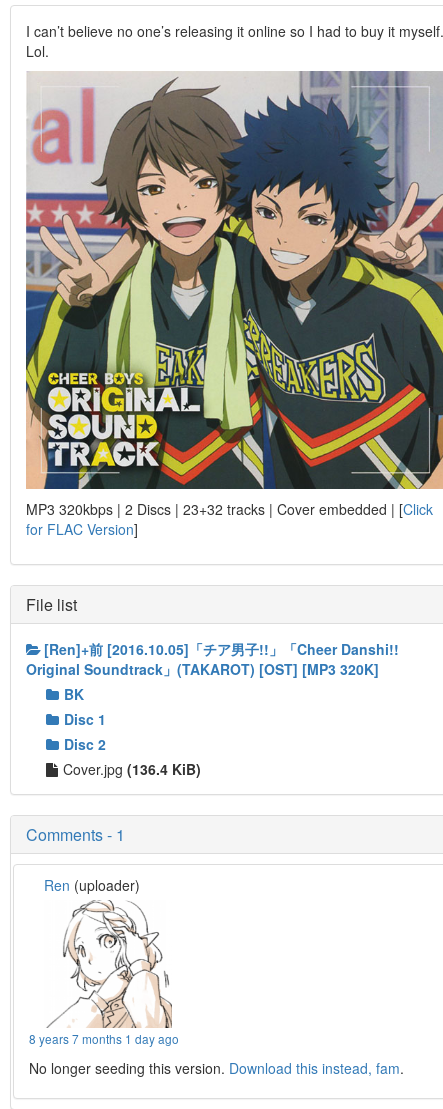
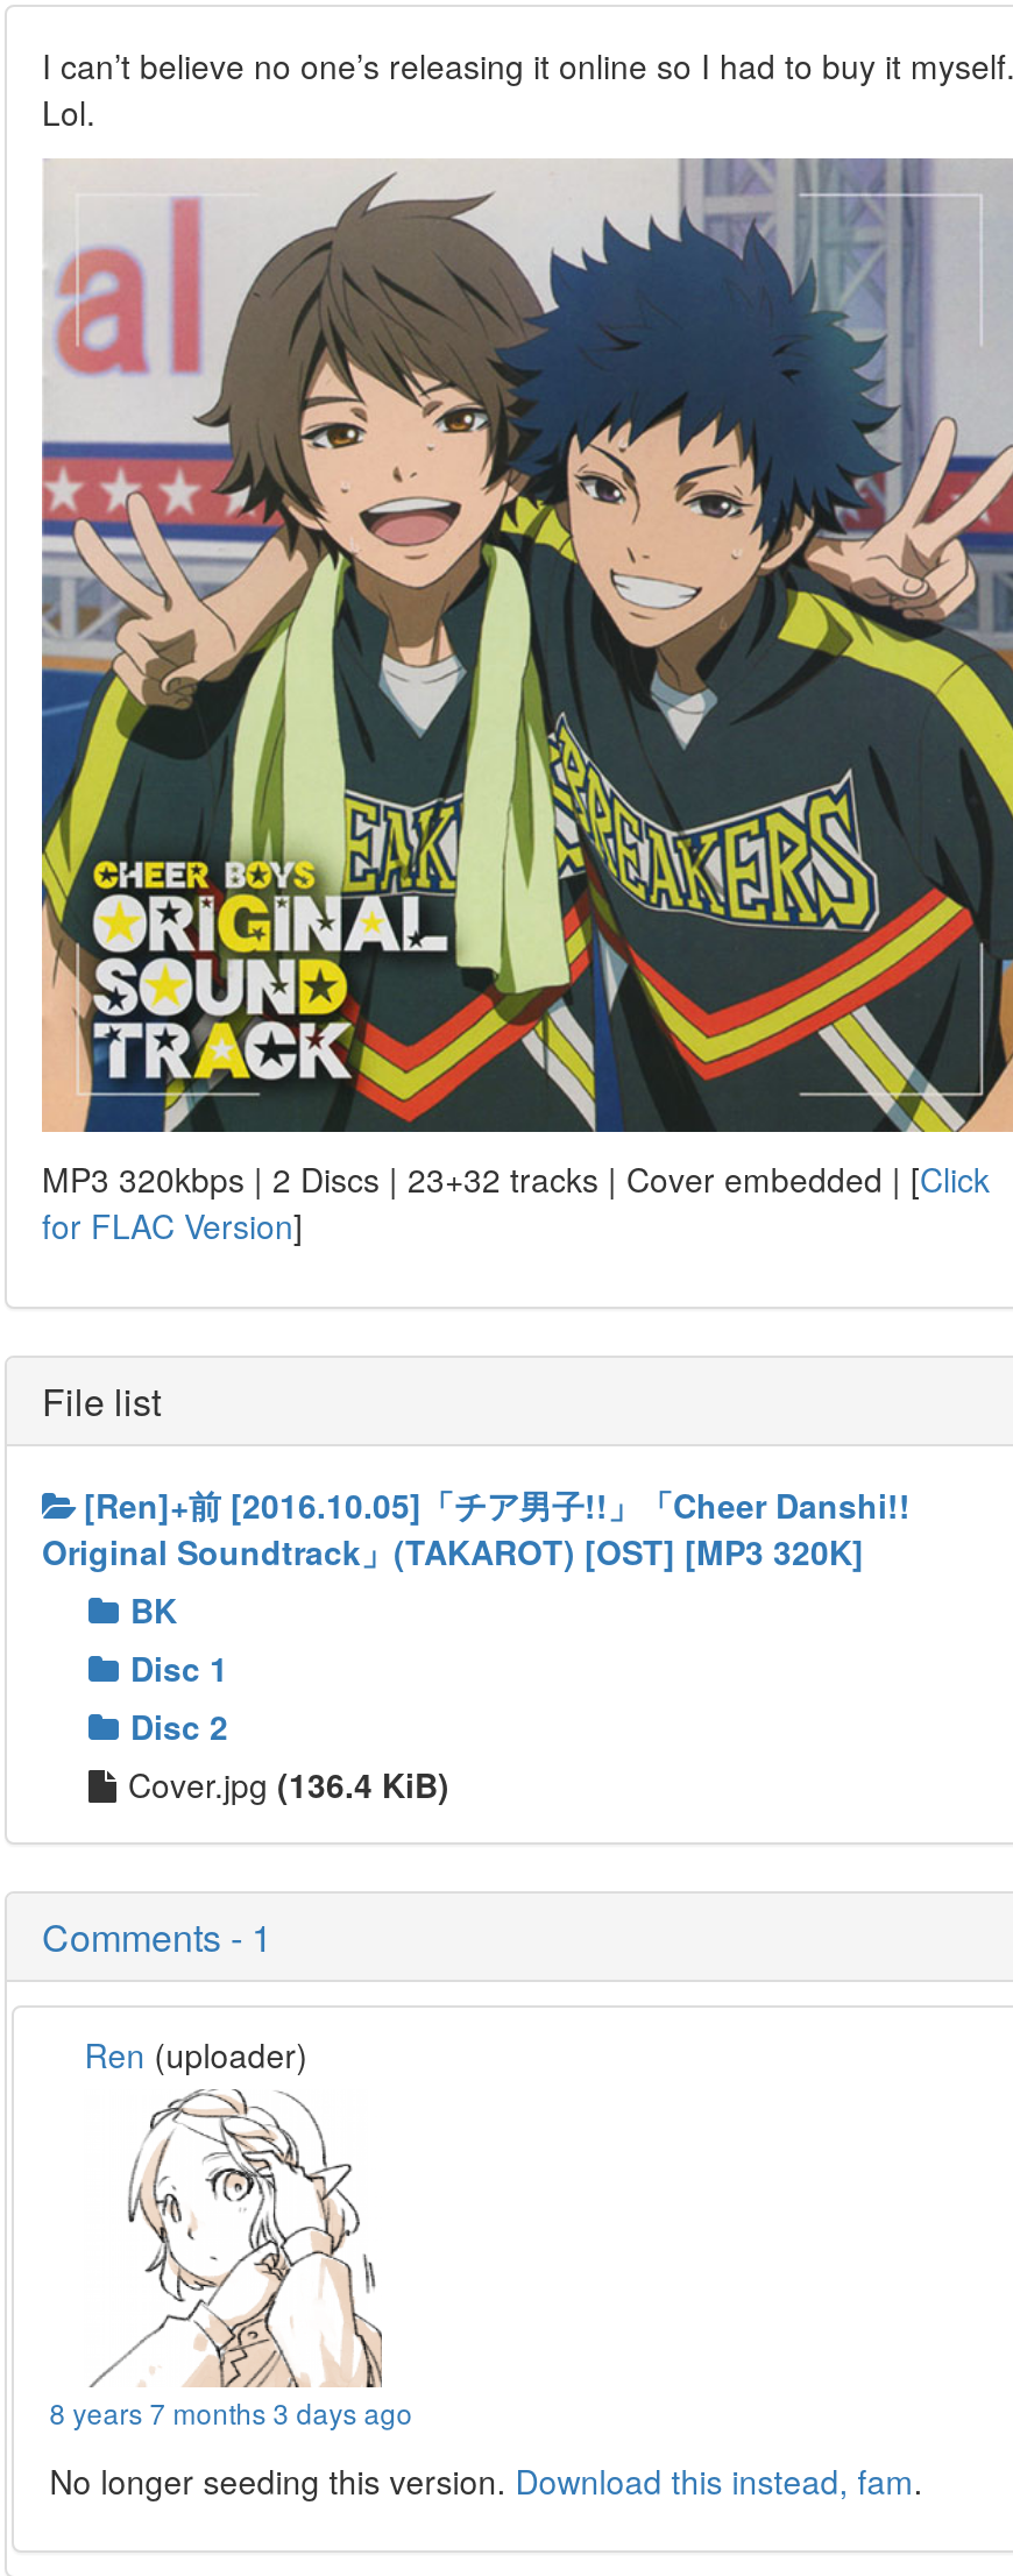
- 8 years 7 months 1 day ago
+ 8 years 7 months 3 days ago
